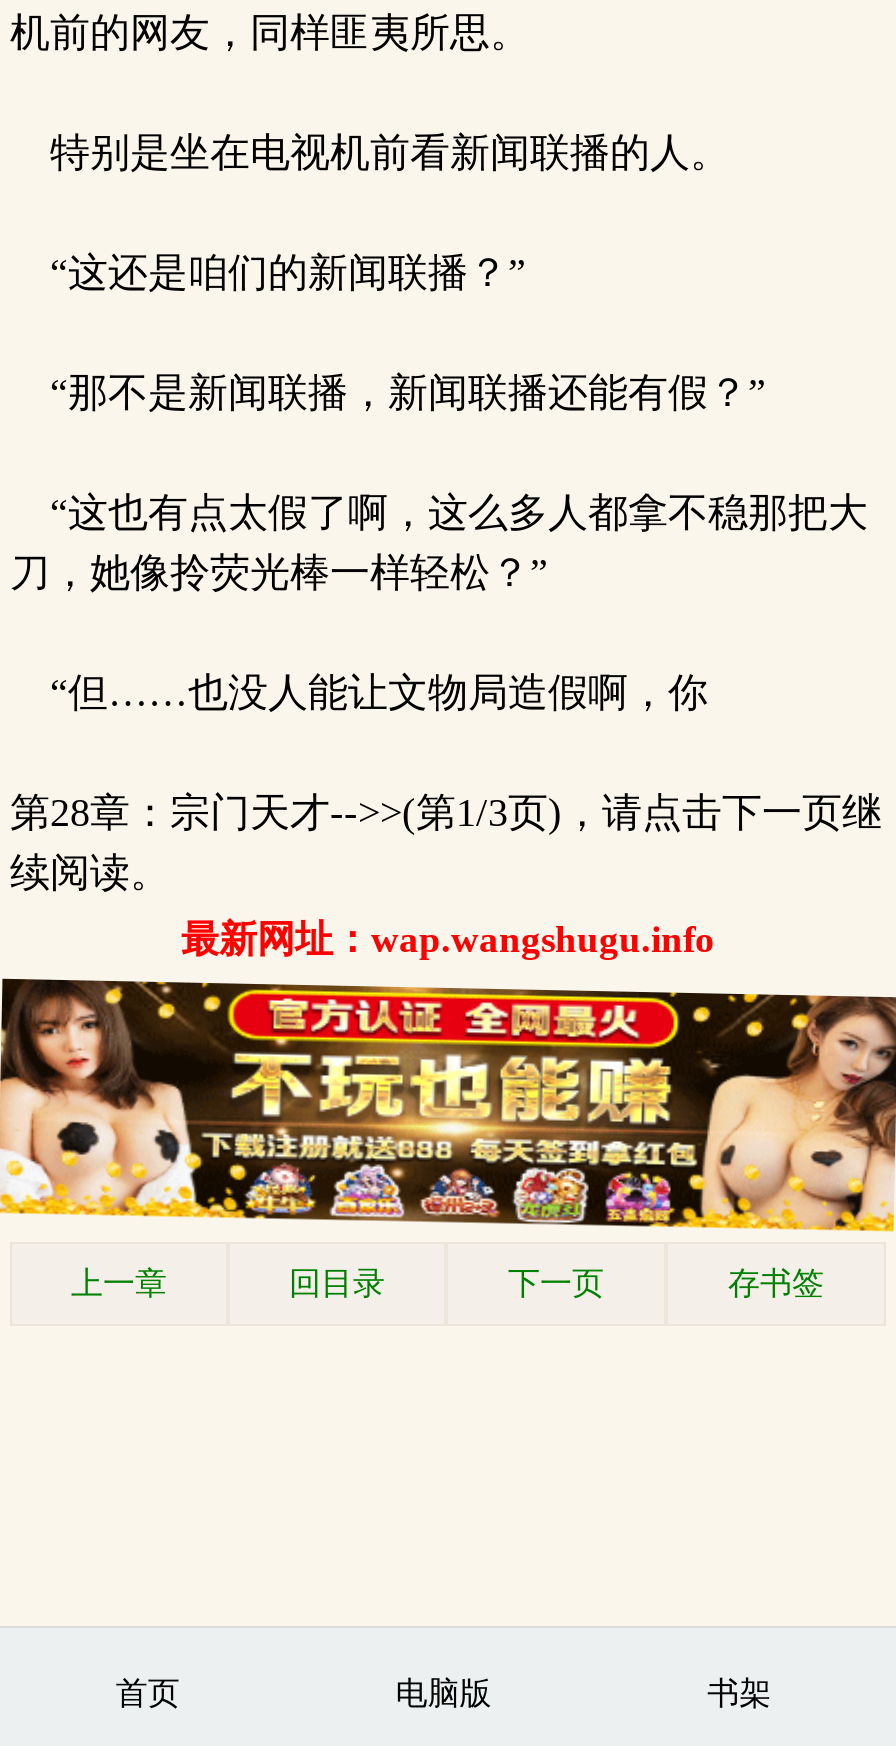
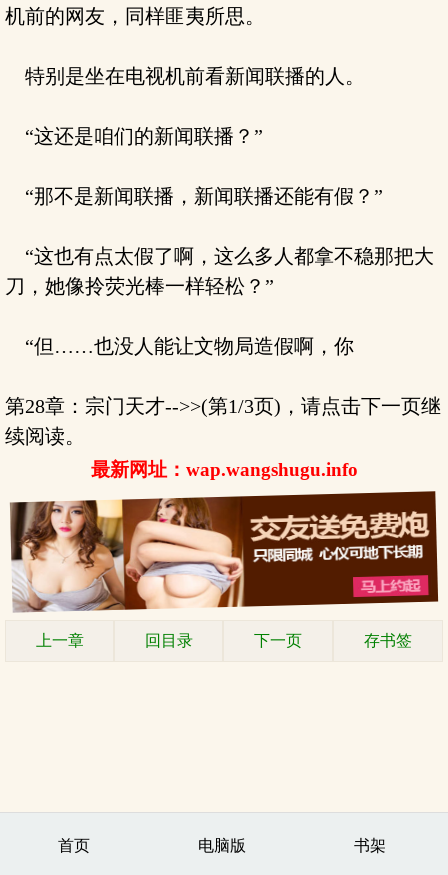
- [image]
+ [image]
